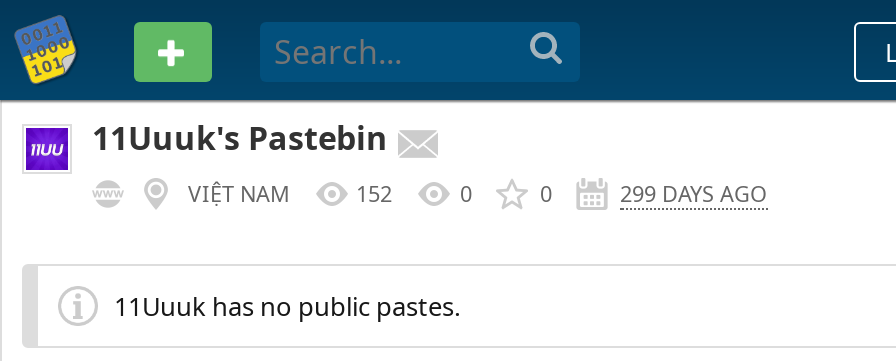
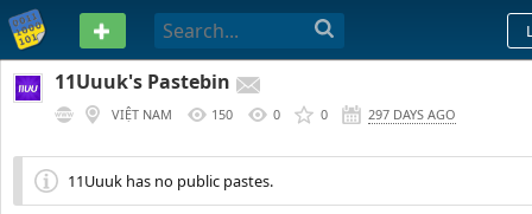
- 152
+ 150

- 299 DAYS AGO
+ 297 DAYS AGO
